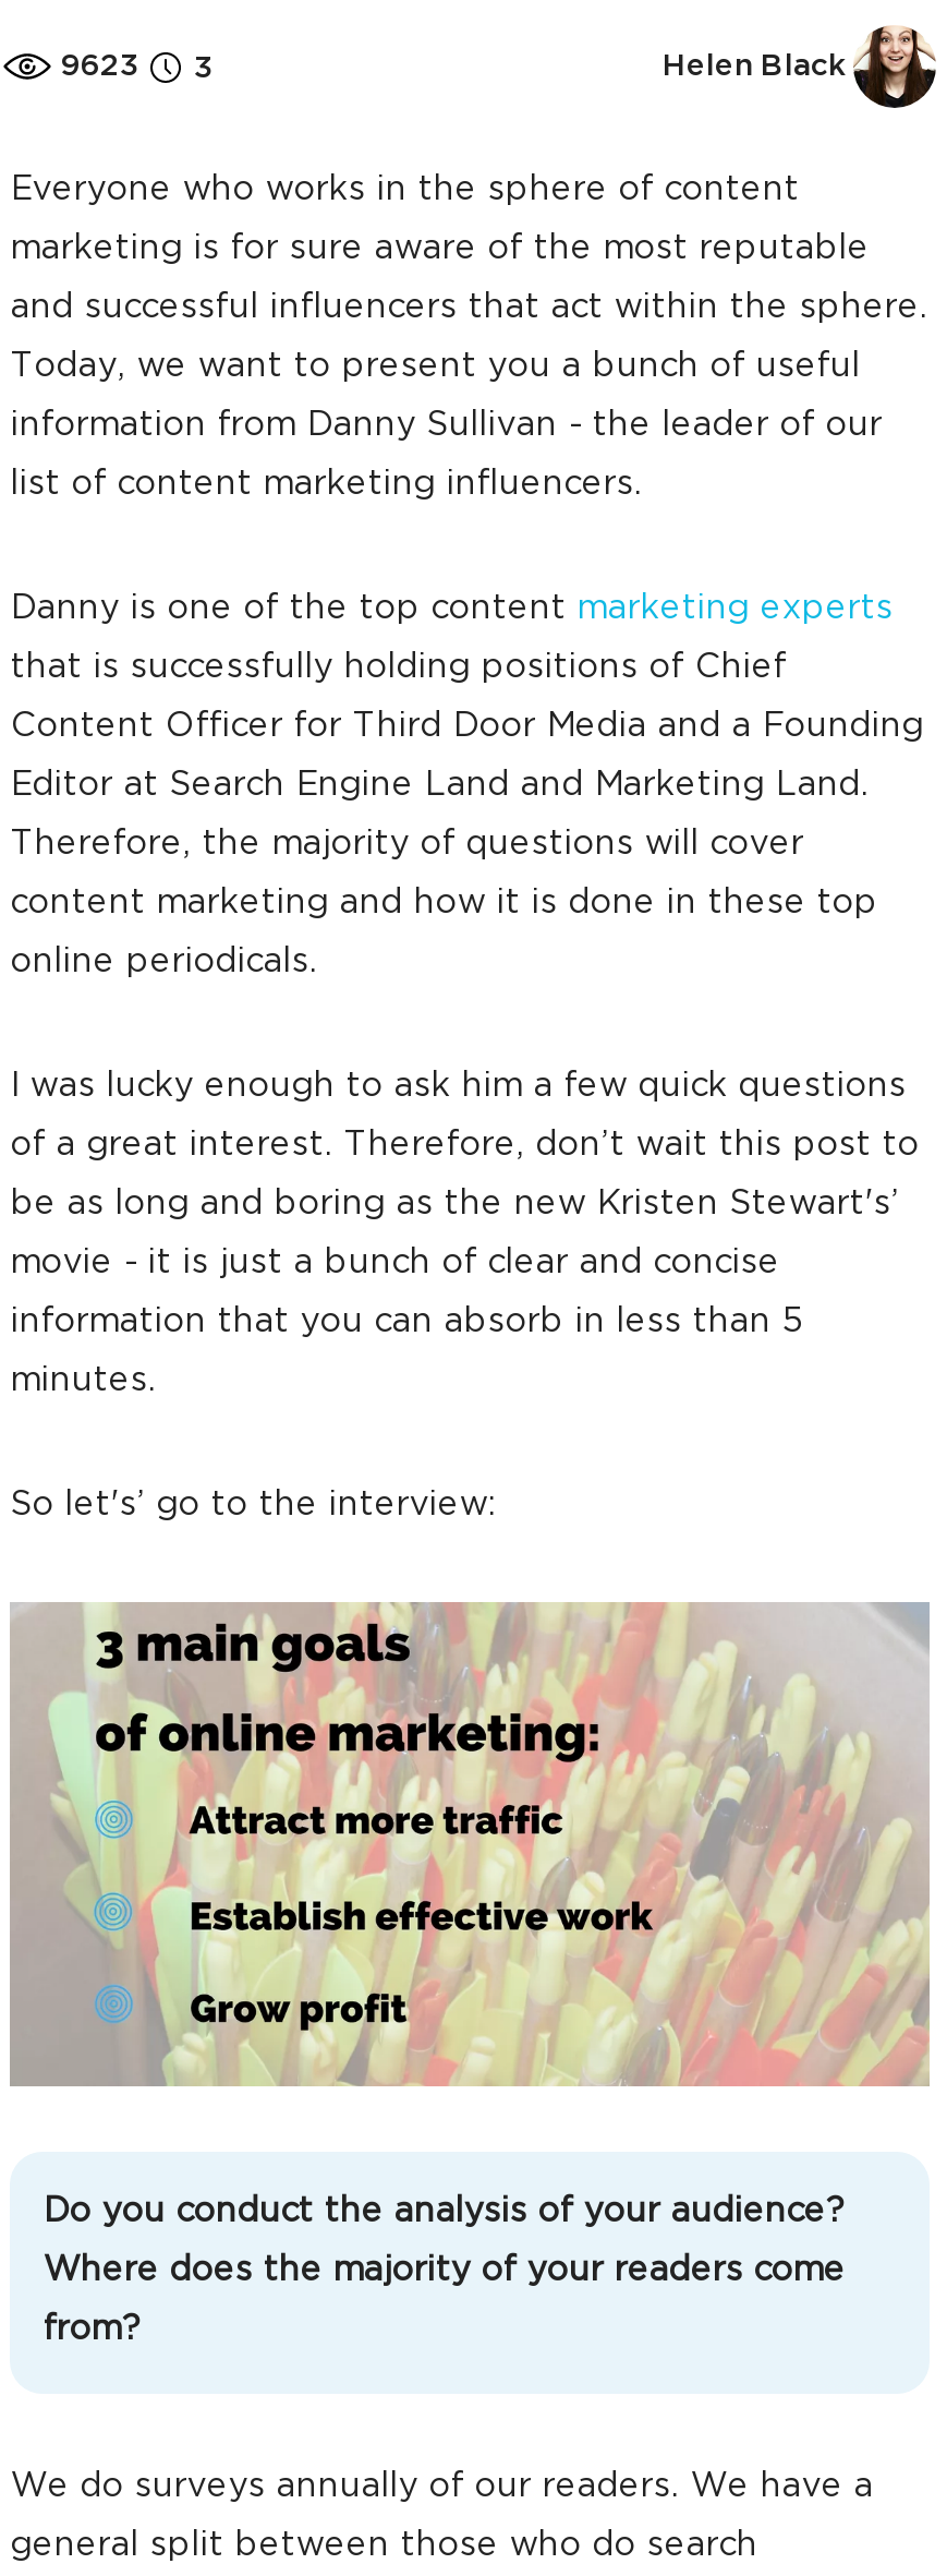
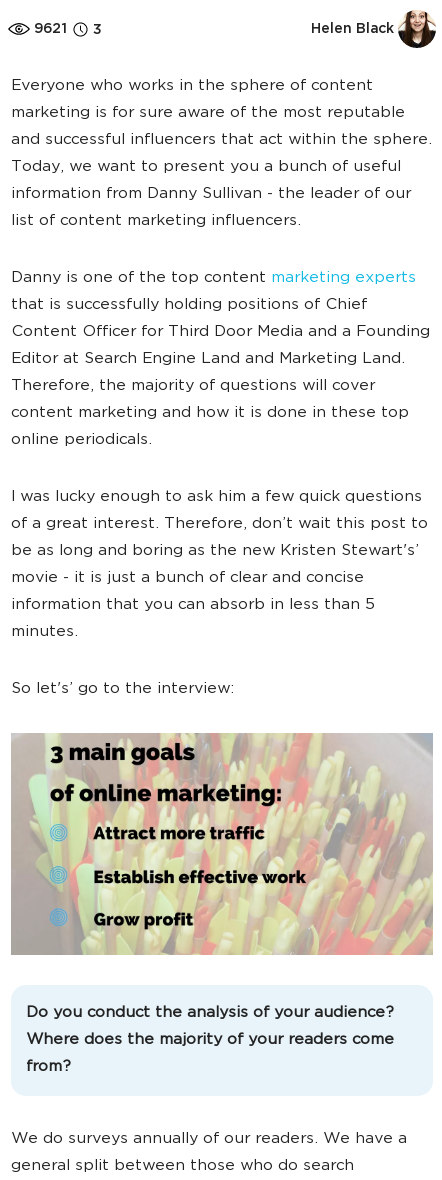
- 9623 3
+ 9621 3
